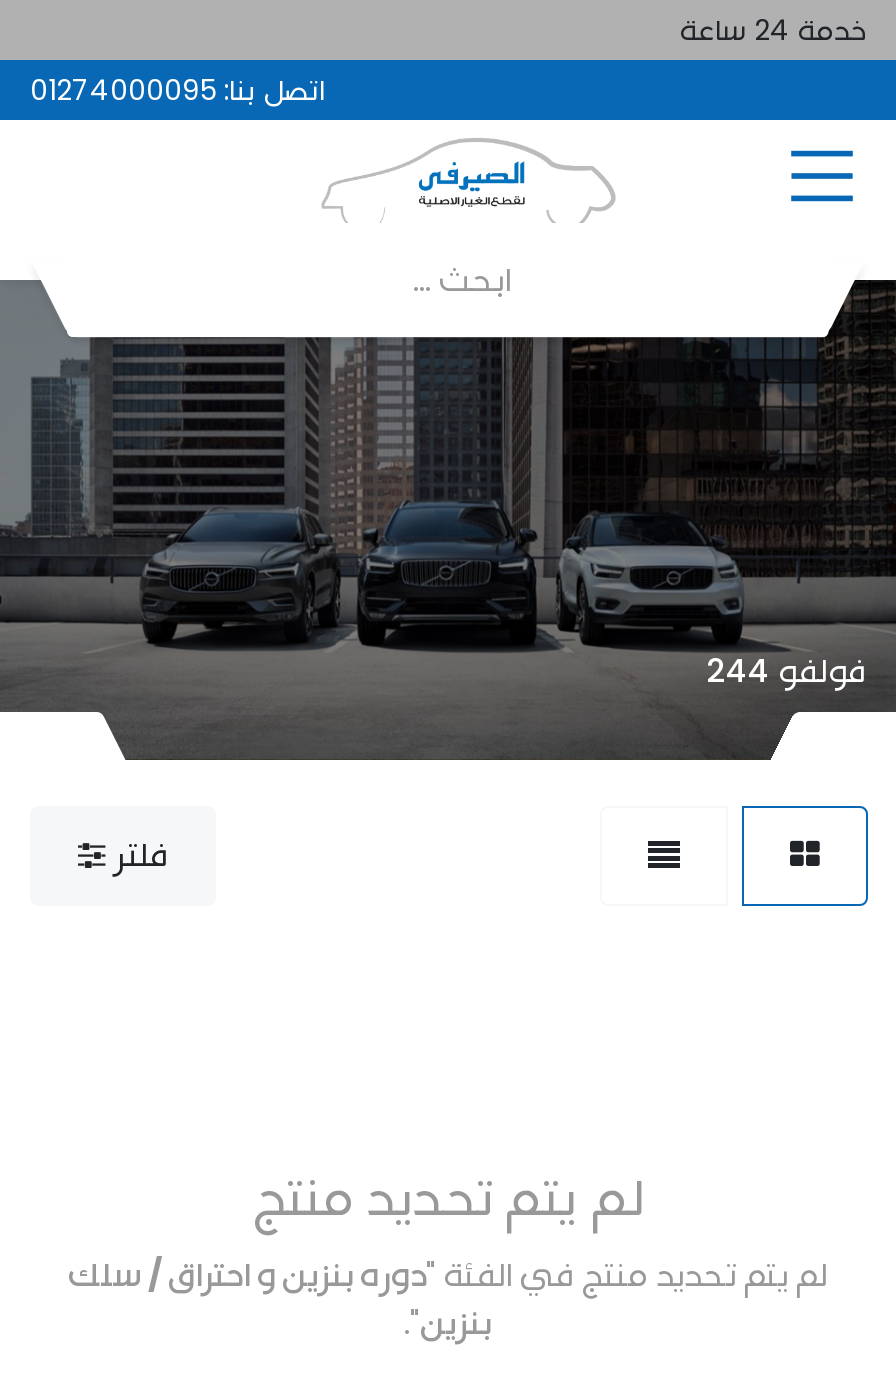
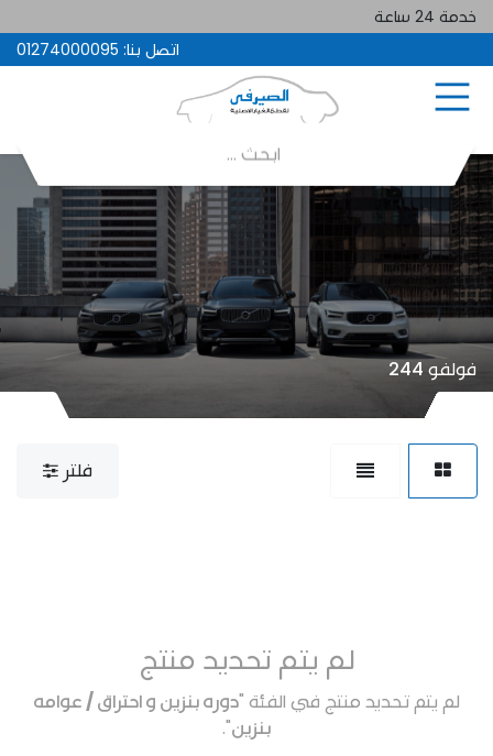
- لم يتم تحديد منتج في الفئة " دوره بنزين و احتراق / سلك
+ لم يتم تحديد منتج في الفئة " دوره بنزين و احتراق / عوامه
